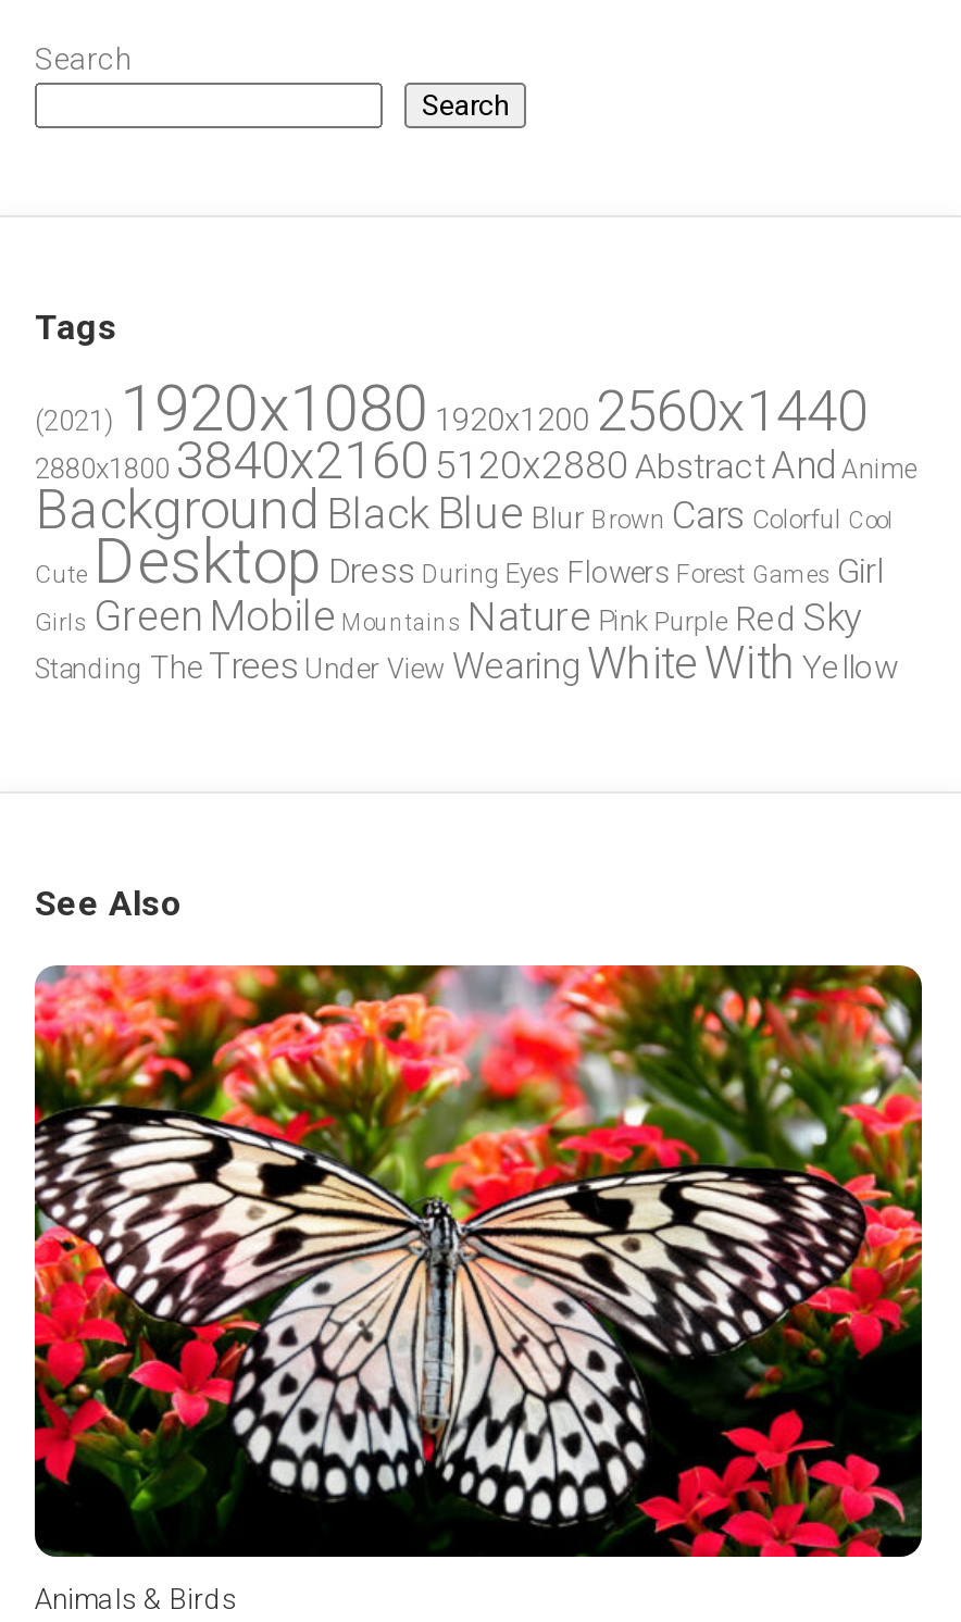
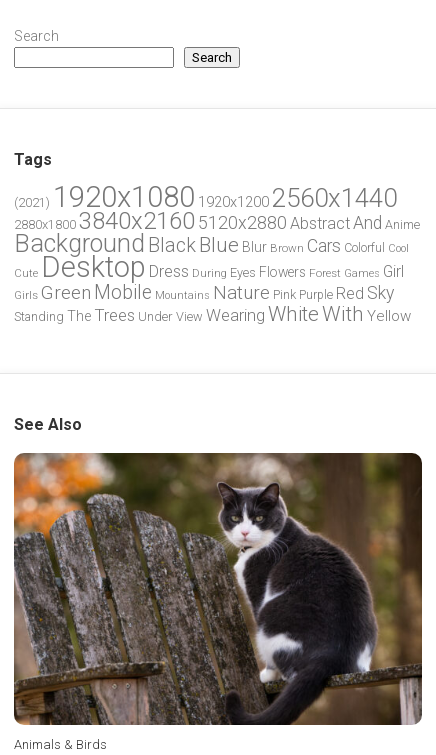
- [image]
+ [image]
